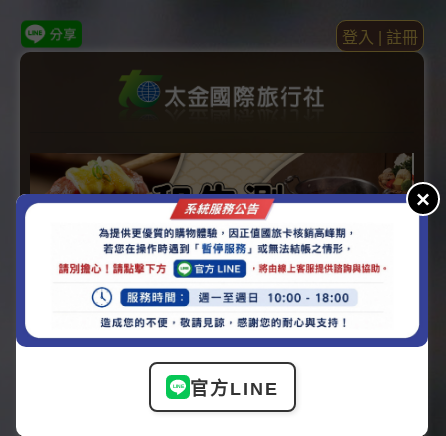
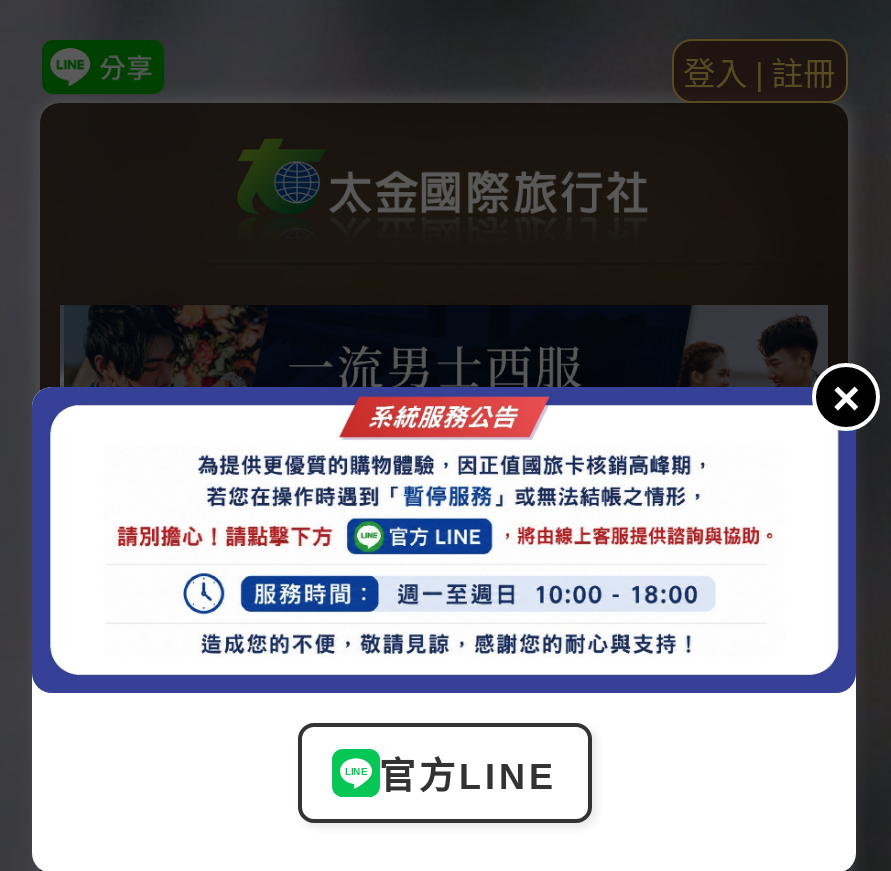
- [image]
+ [image]
